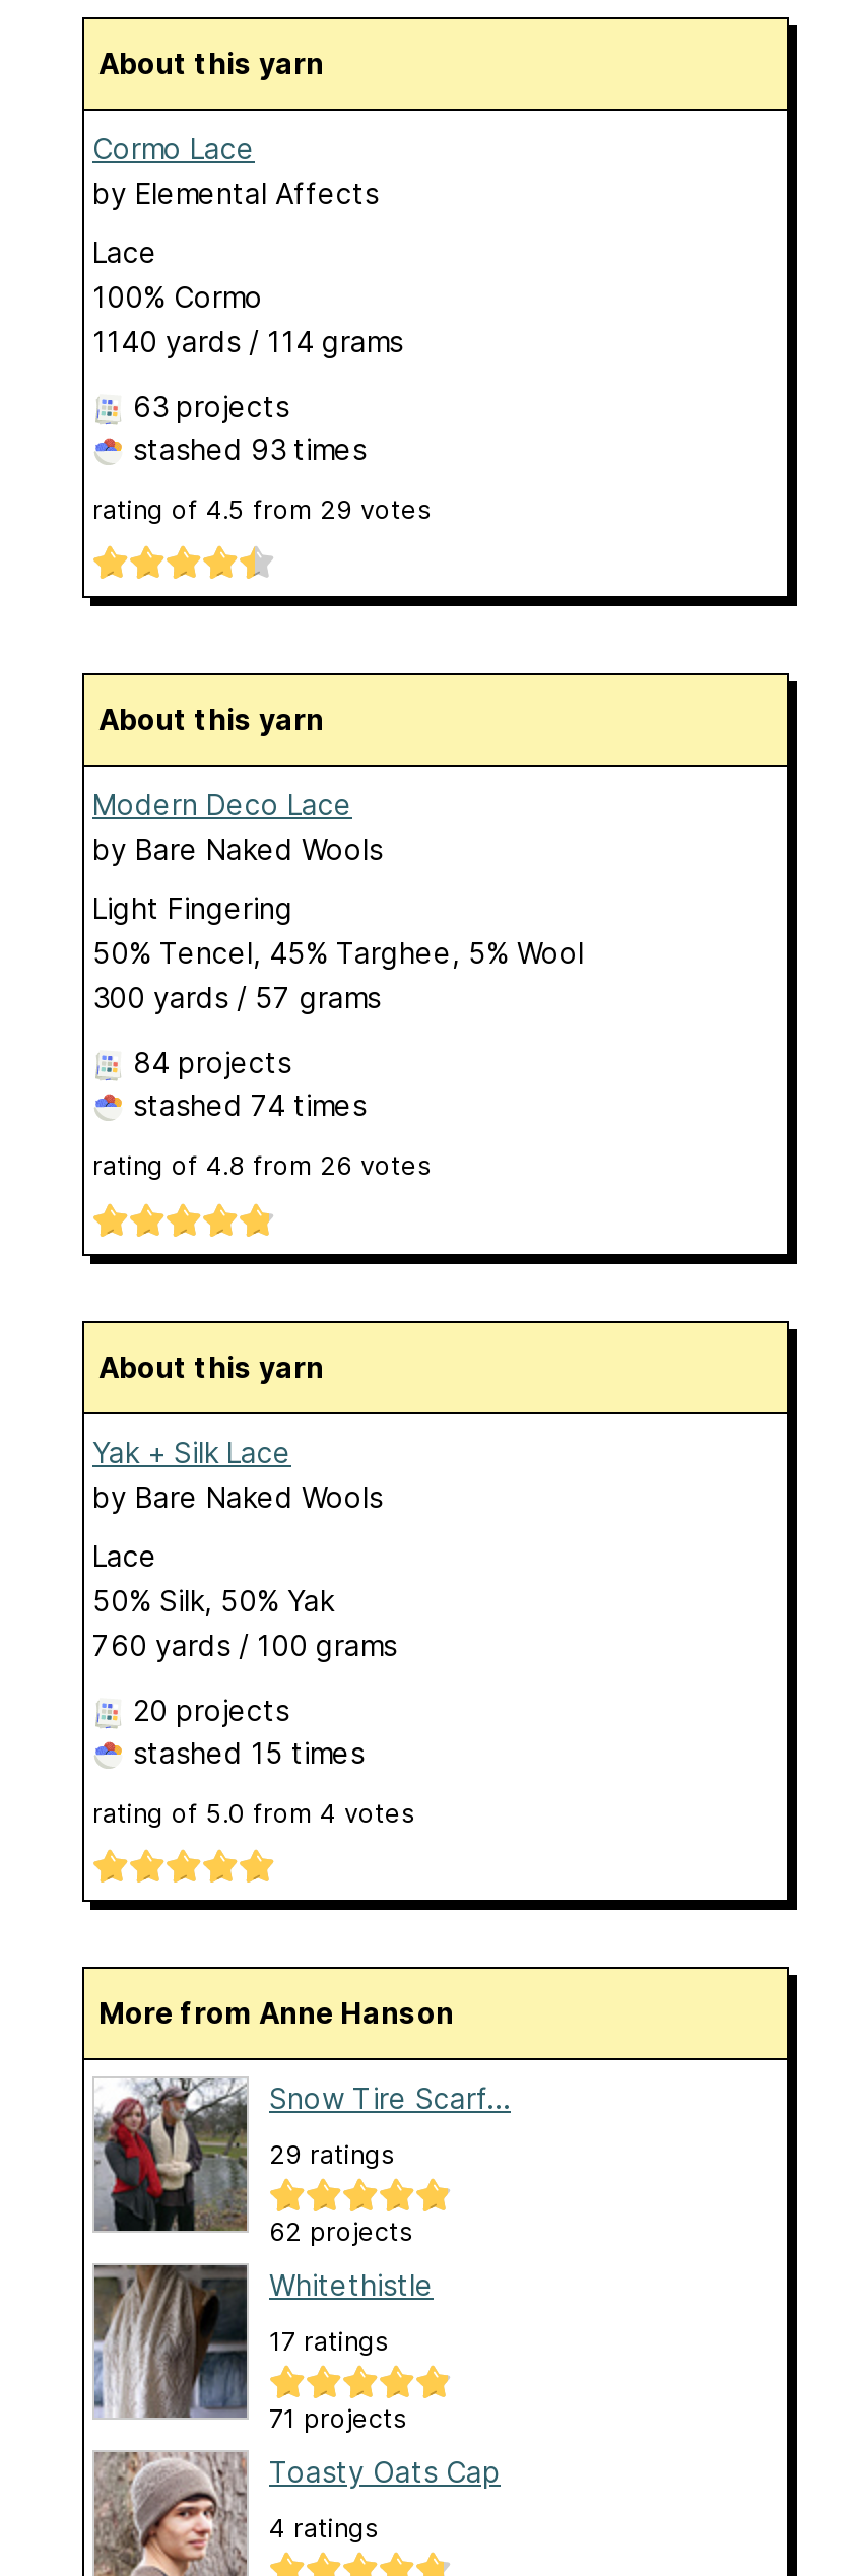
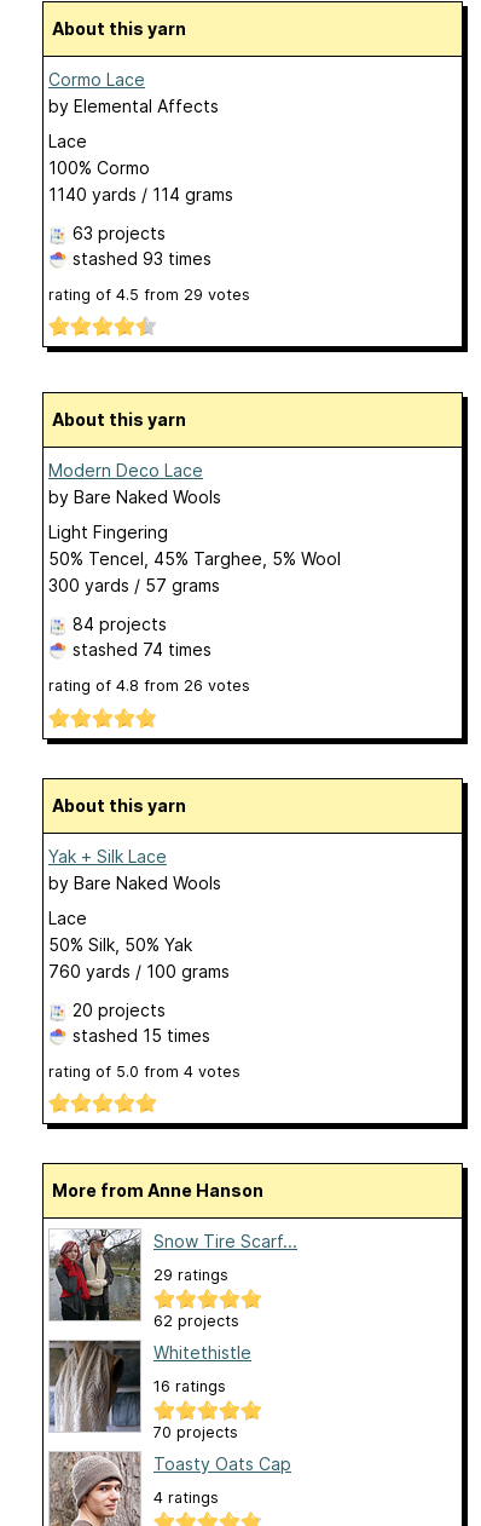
- 17 ratings
+ 16 ratings

- 71 projects
+ 70 projects
